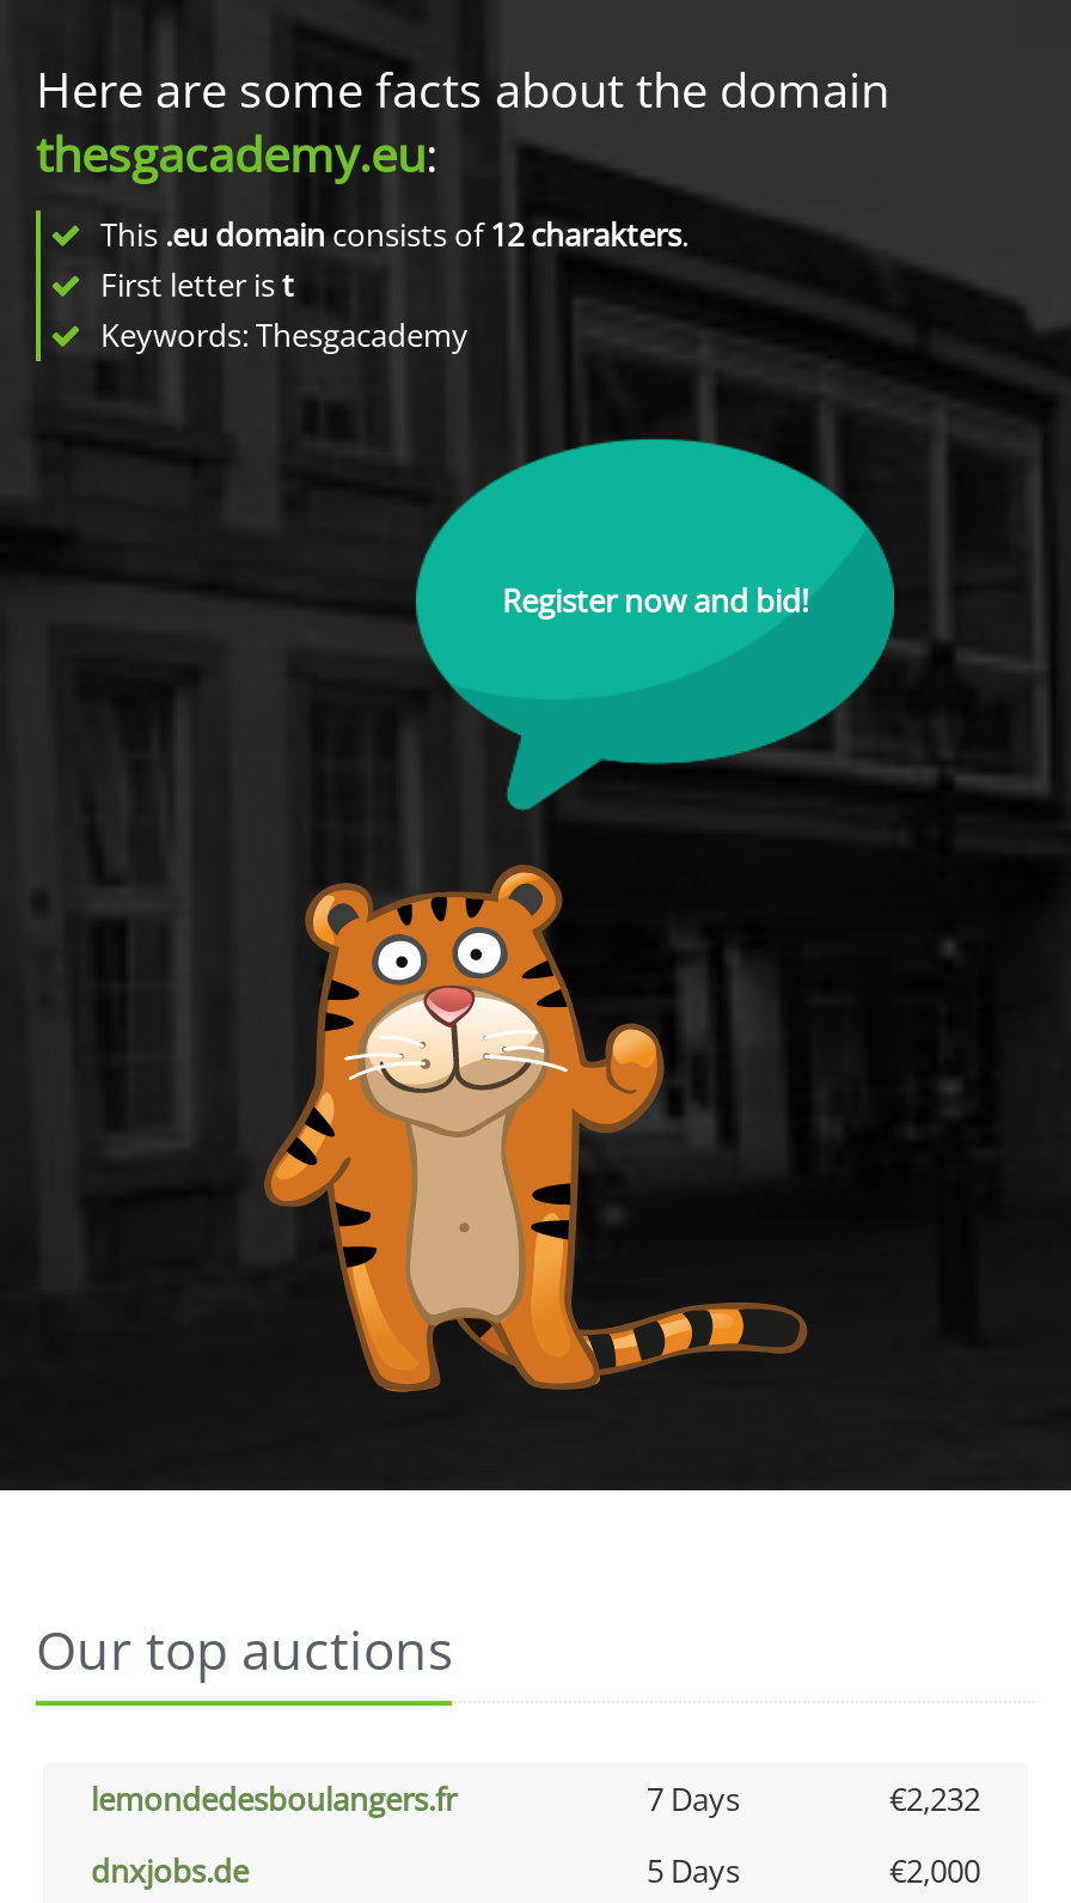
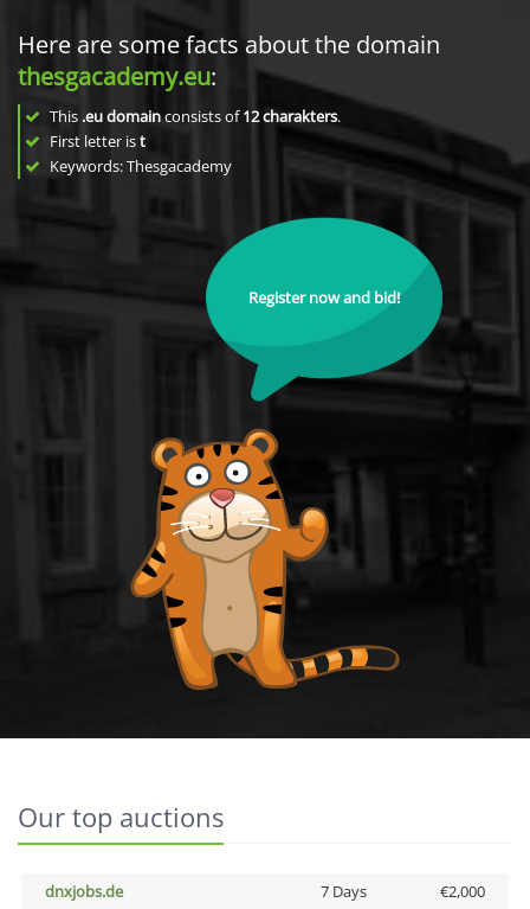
- lemondedesboulangers.fr
- 7 Days
- €2,232

- 5 Days
+ 7 Days
